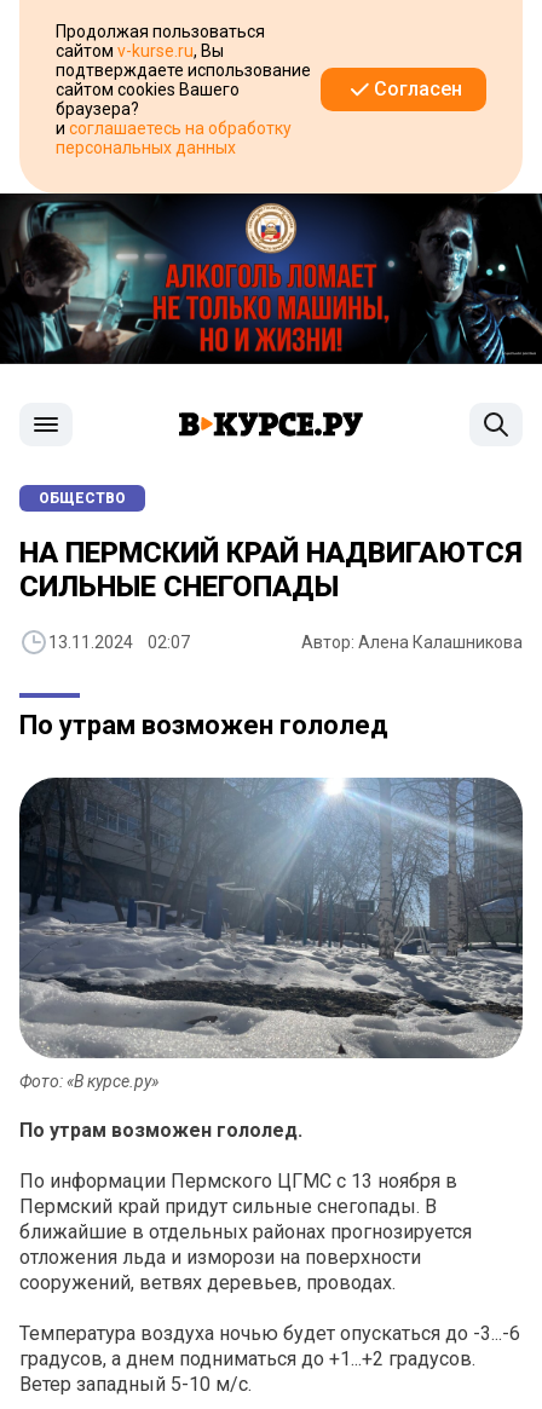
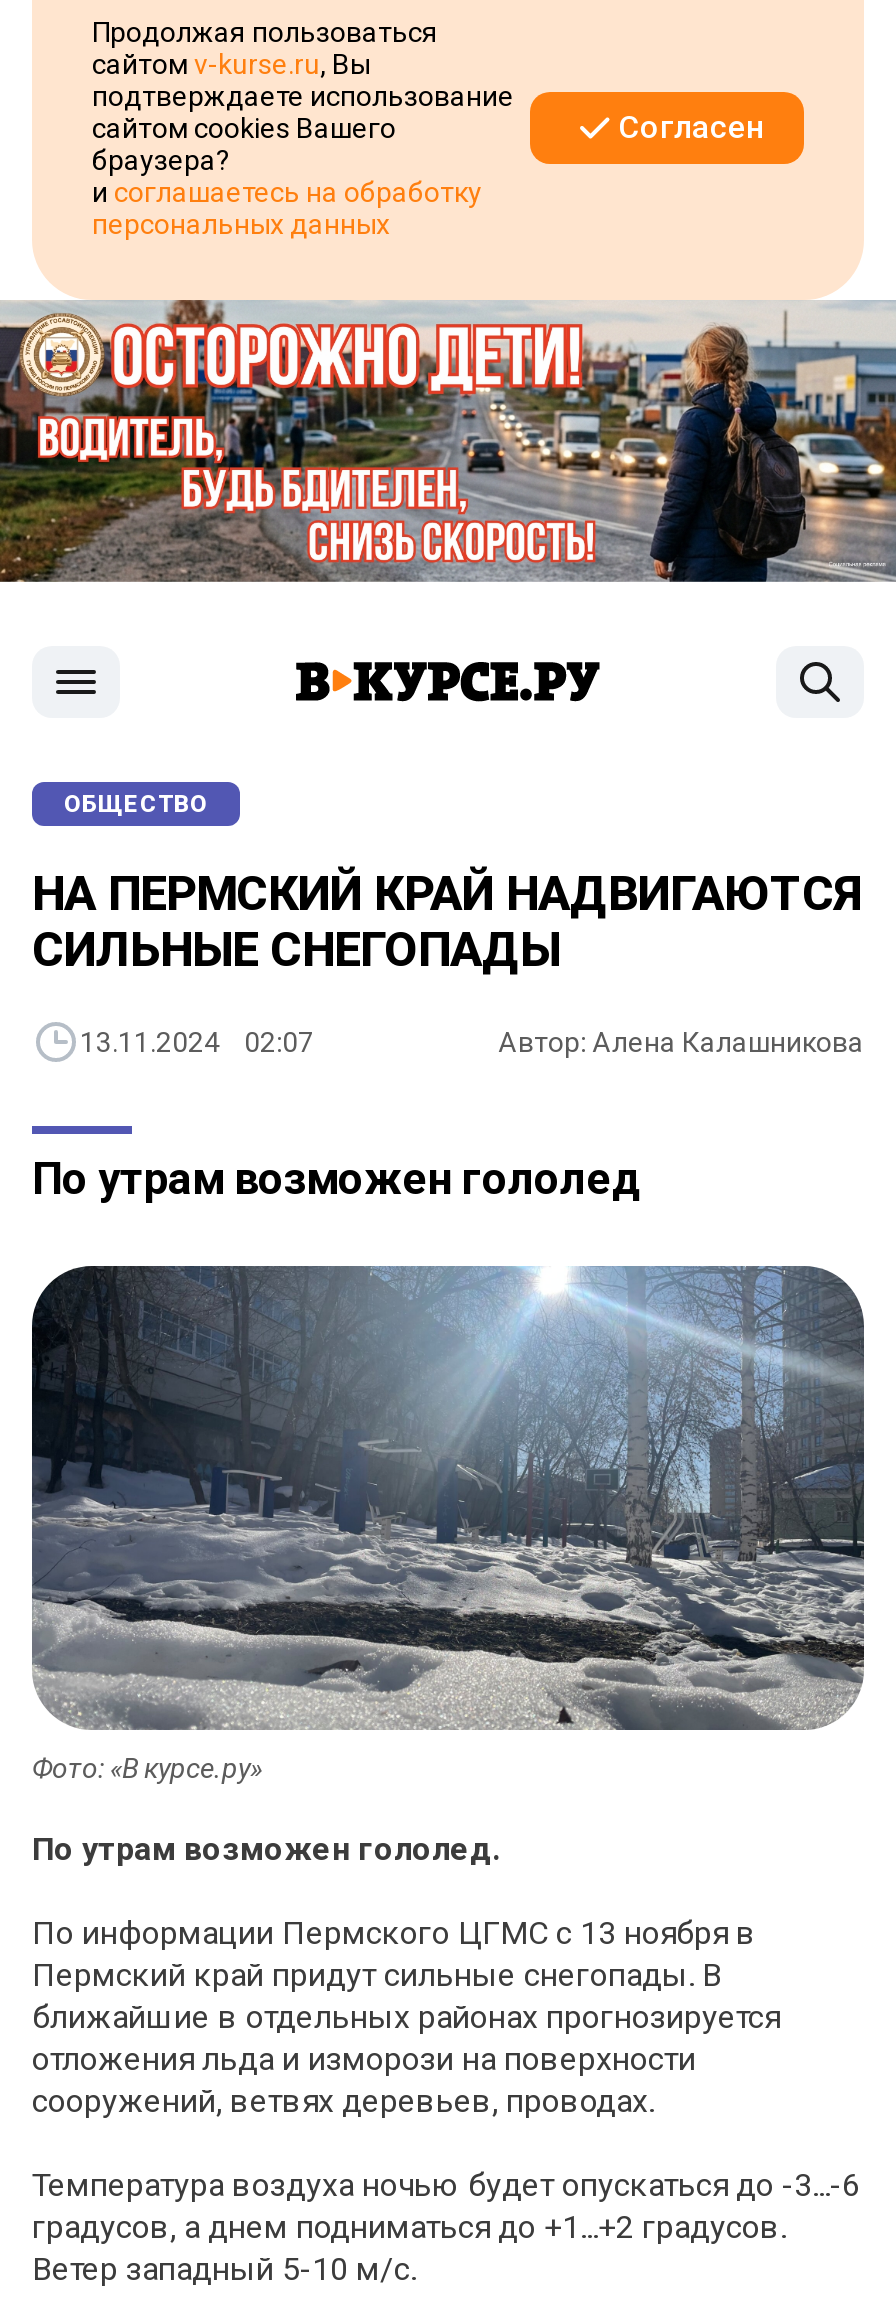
- [image]
+ [image]
